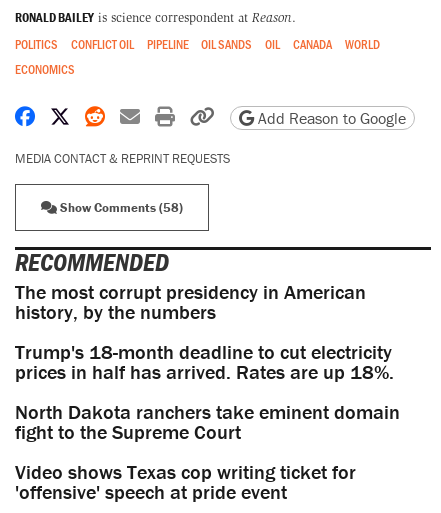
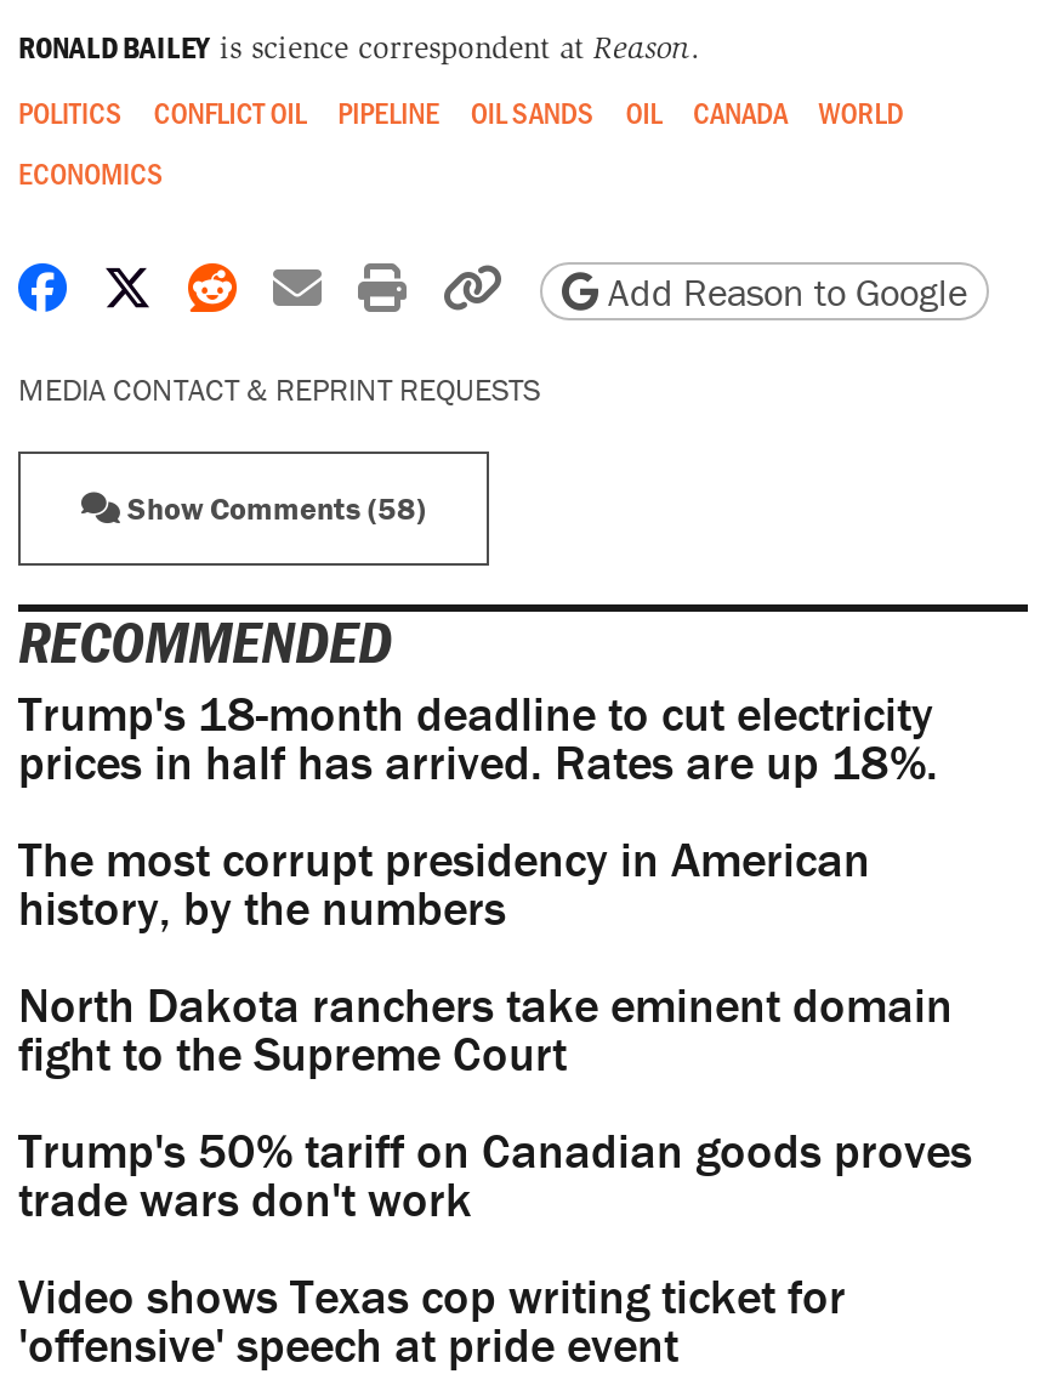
moved up: Trump's 18-month deadline to cut electricity | prices in half has arrived. Rates are up 18%.

+ Trump's 50% tariff on Canadian goods proves
+ trade wars don't work
